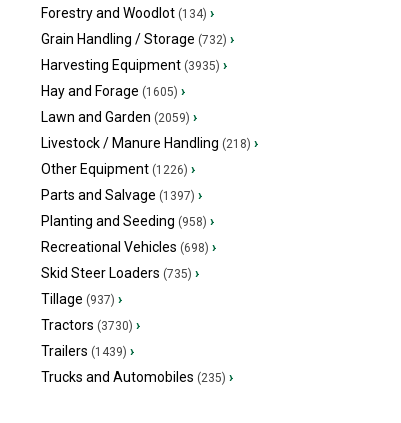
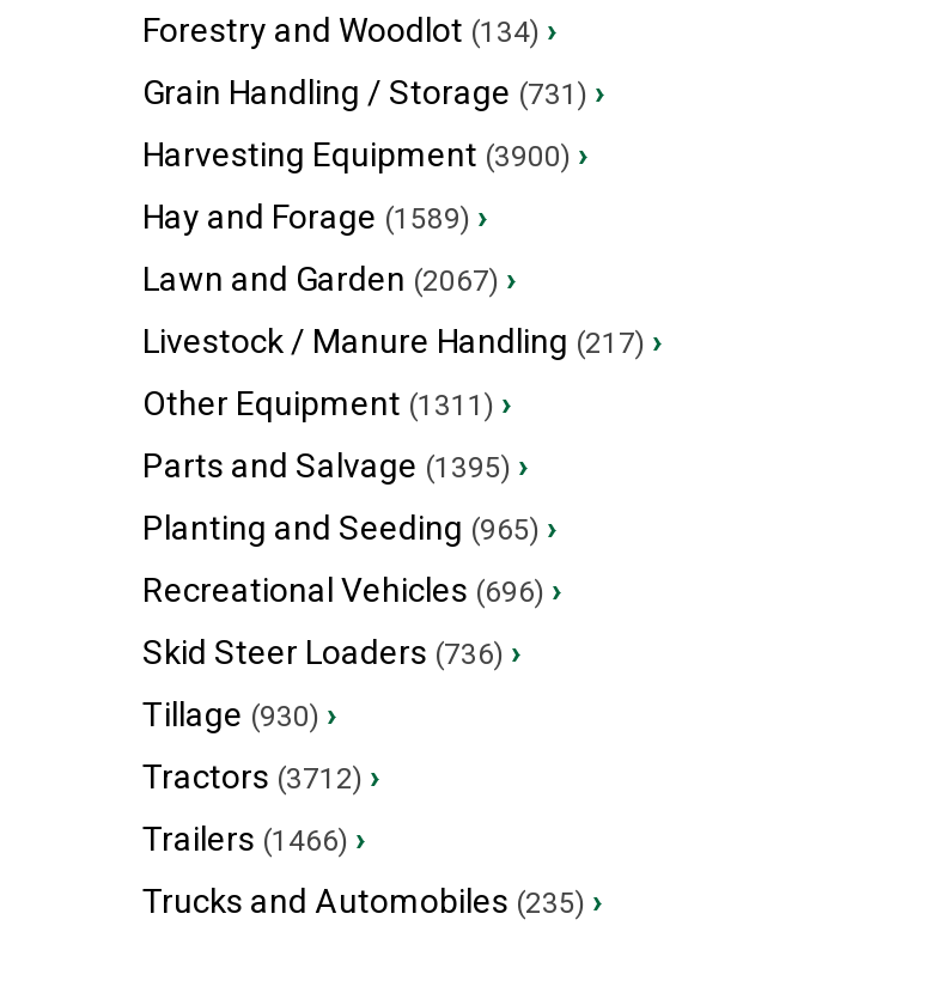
- Grain Handling / Storage (732) ›
+ Grain Handling / Storage (731) ›

- Harvesting Equipment (3935) ›
+ Harvesting Equipment (3900) ›

- Hay and Forage (1605) ›
+ Hay and Forage (1589) ›

- Lawn and Garden (2059) ›
+ Lawn and Garden (2067) ›

- Livestock / Manure Handling (218) ›
+ Livestock / Manure Handling (217) ›

- Other Equipment (1226) ›
+ Other Equipment (1311) ›

- Parts and Salvage (1397) ›
+ Parts and Salvage (1395) ›

- Planting and Seeding (958) ›
+ Planting and Seeding (965) ›

- Recreational Vehicles (698) ›
+ Recreational Vehicles (696) ›

- Skid Steer Loaders (735) ›
+ Skid Steer Loaders (736) ›

- Tillage (937) ›
+ Tillage (930) ›

- Tractors (3730) ›
+ Tractors (3712) ›

- Trailers (1439) ›
+ Trailers (1466) ›
